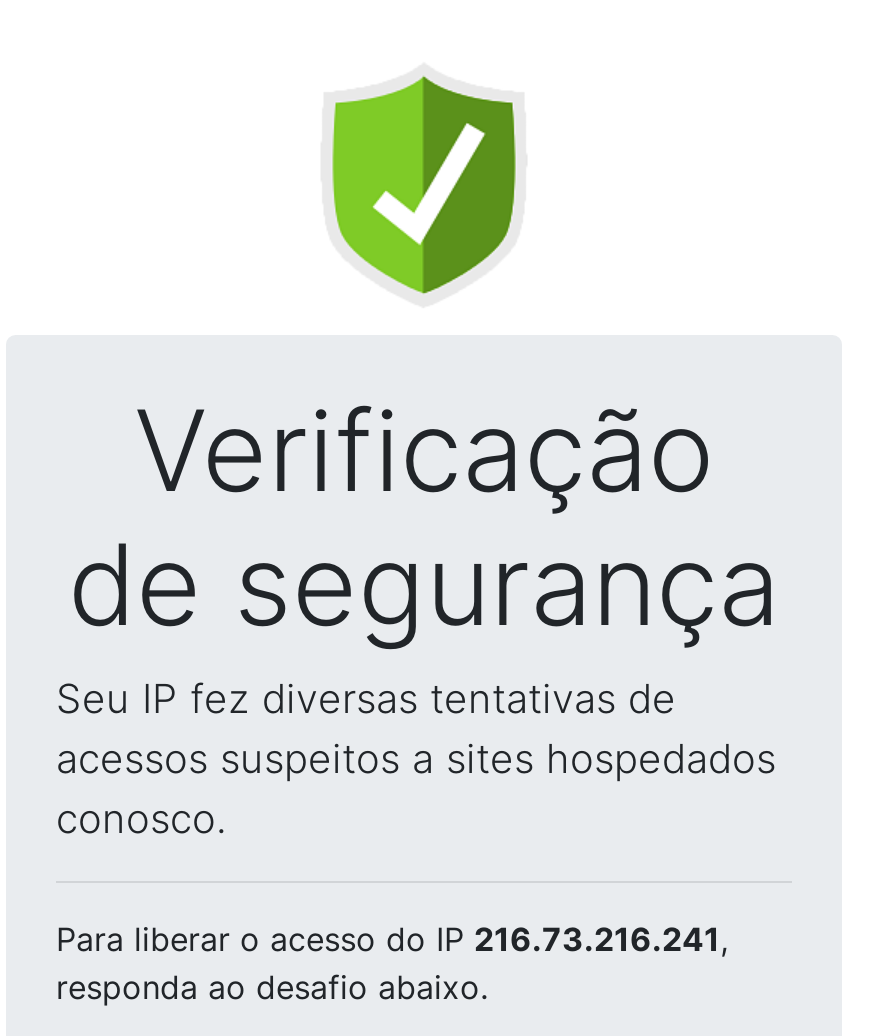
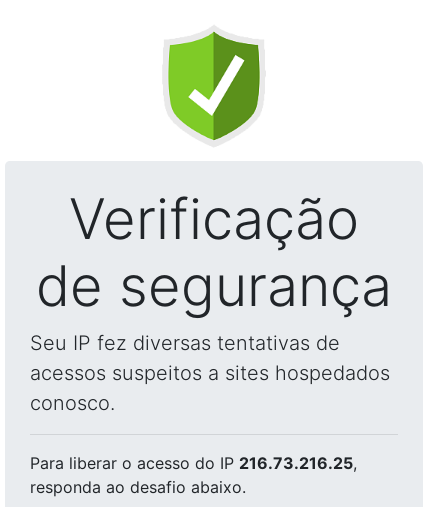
- Para liberar o acesso do IP 216.73.216.241,
+ Para liberar o acesso do IP 216.73.216.25,
